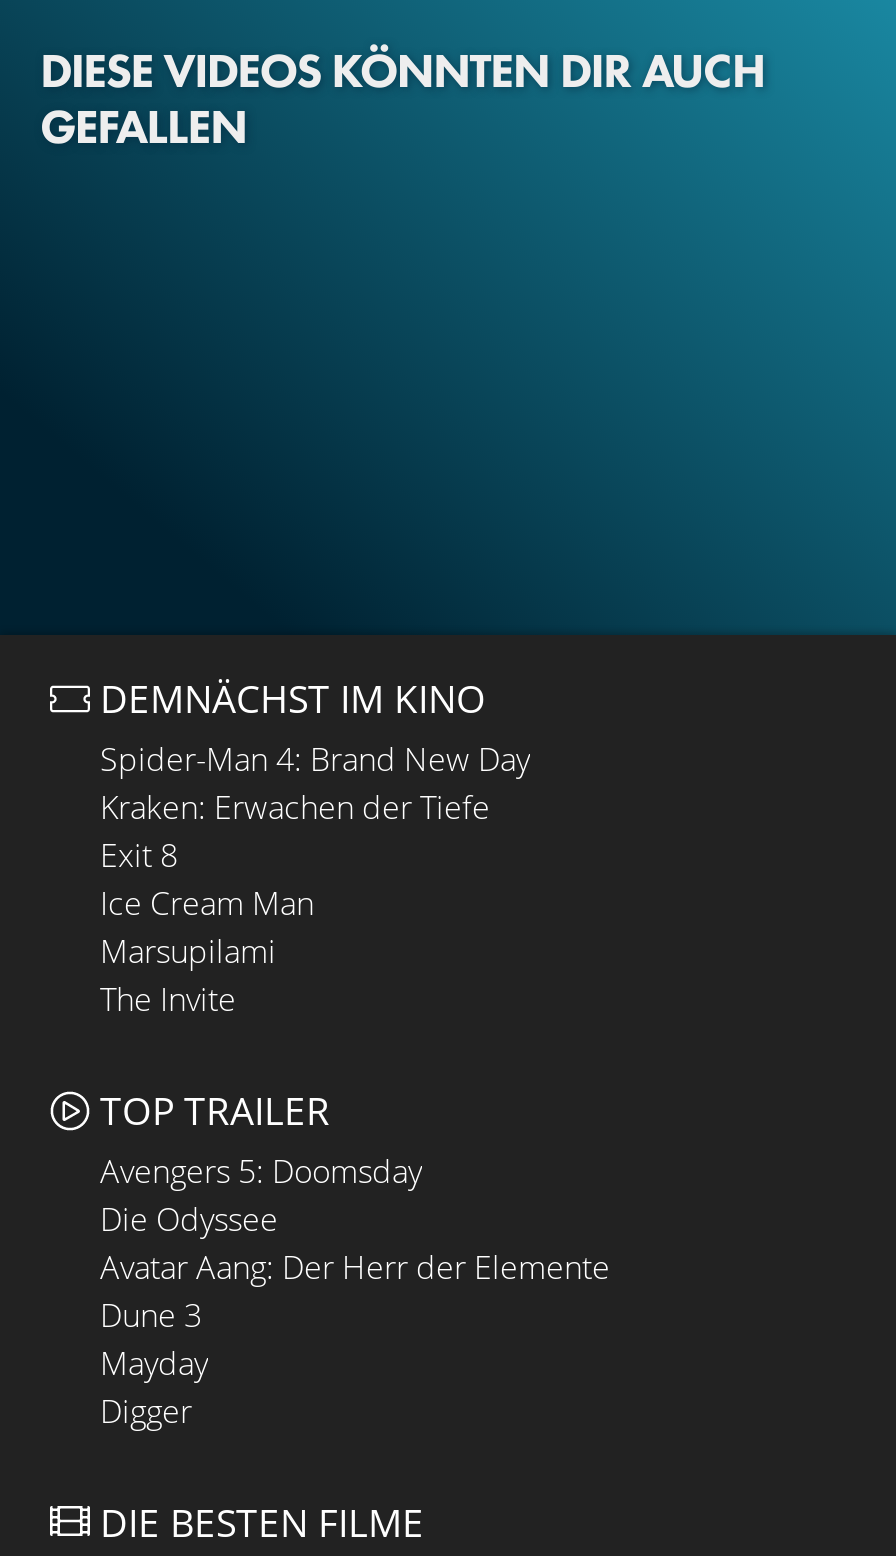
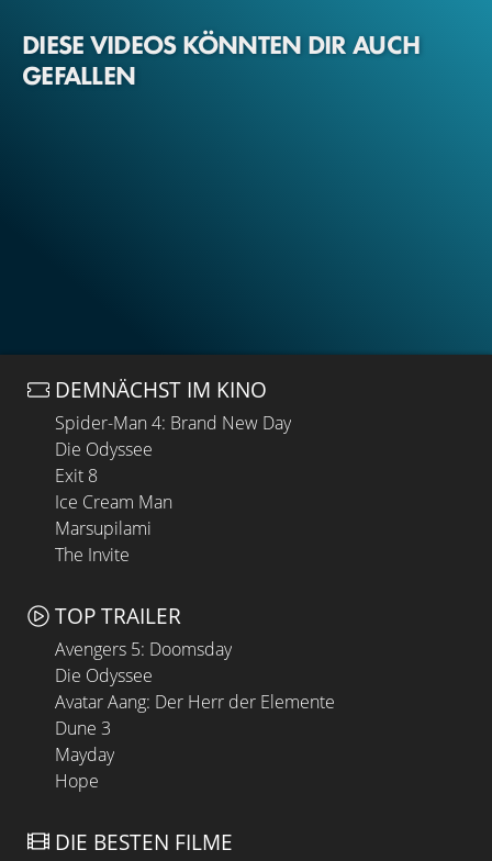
- Kraken: Erwachen der Tiefe
+ Die Odyssee

- Digger
+ Hope
